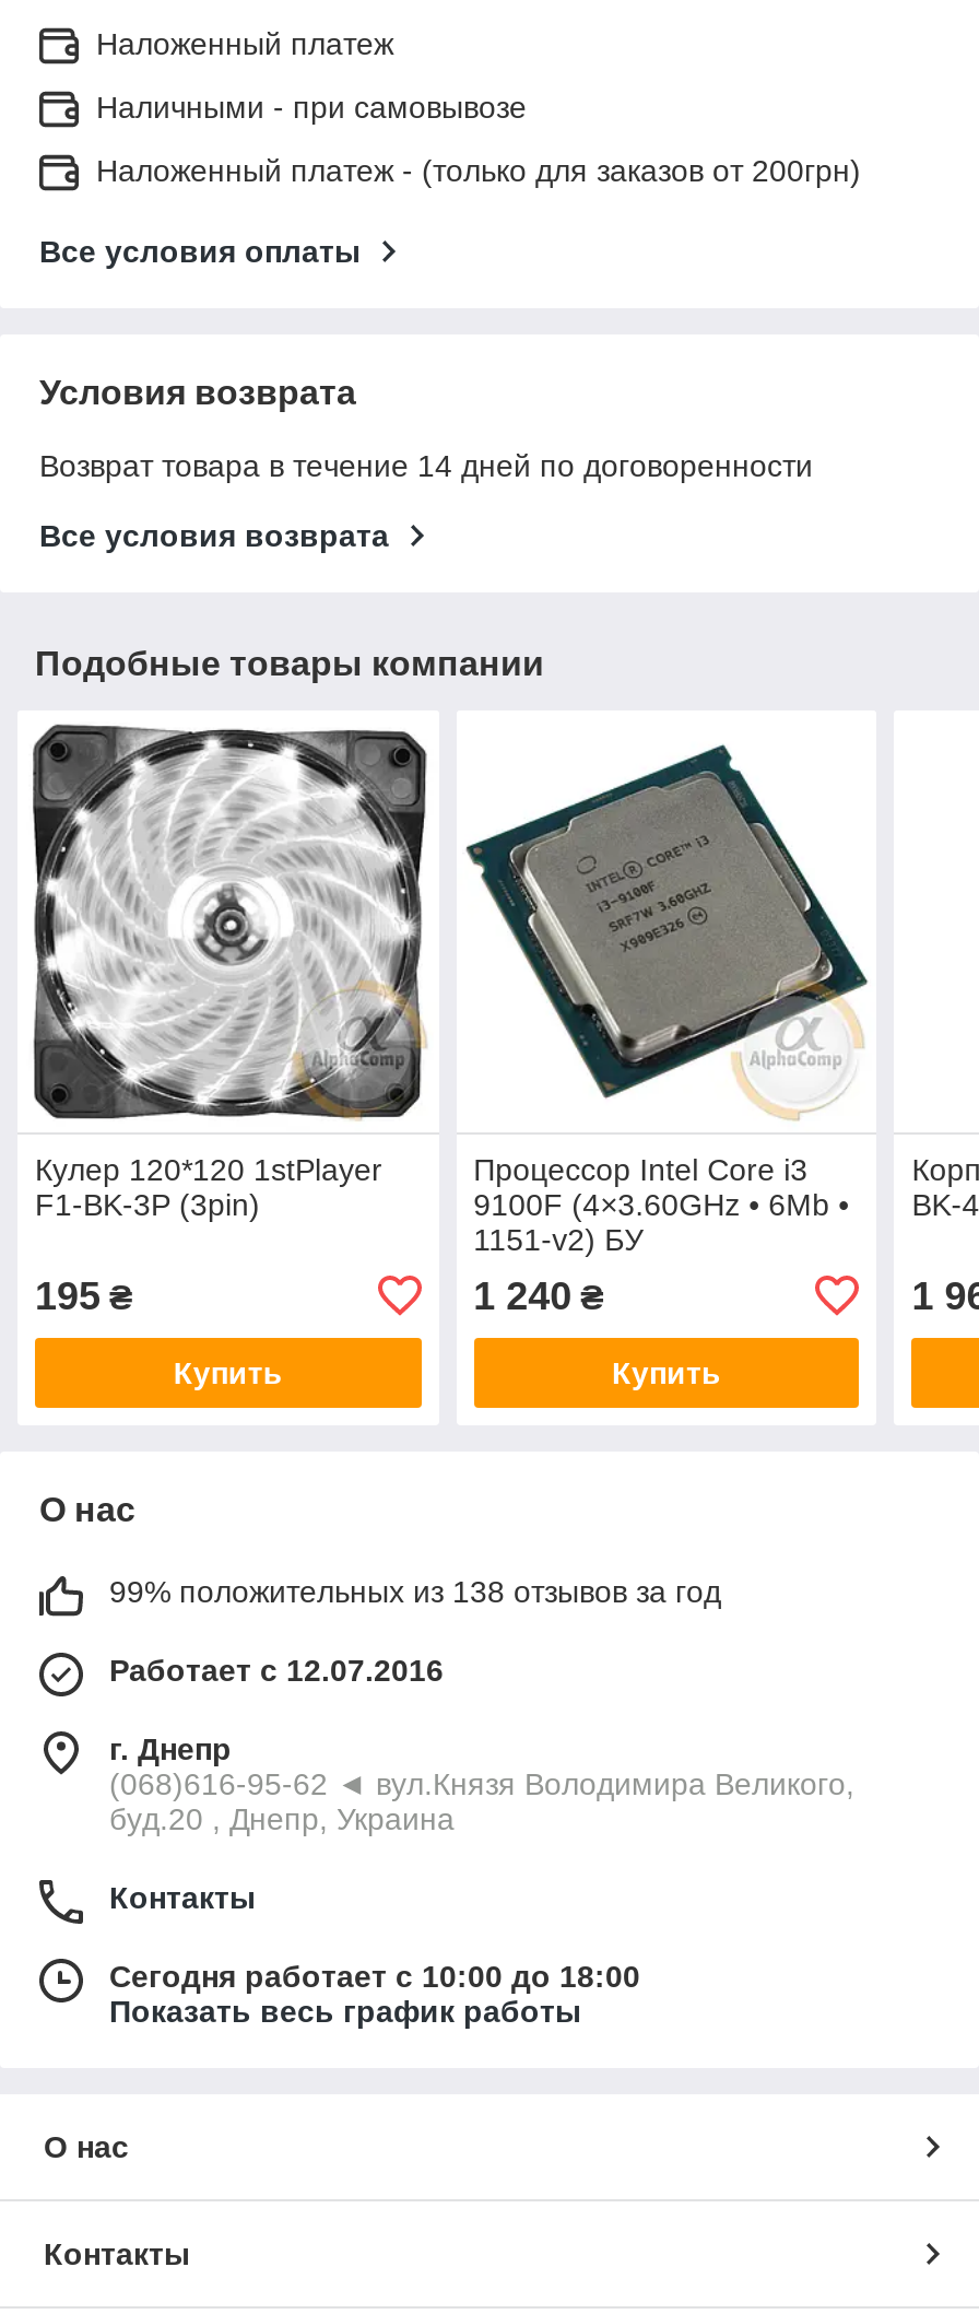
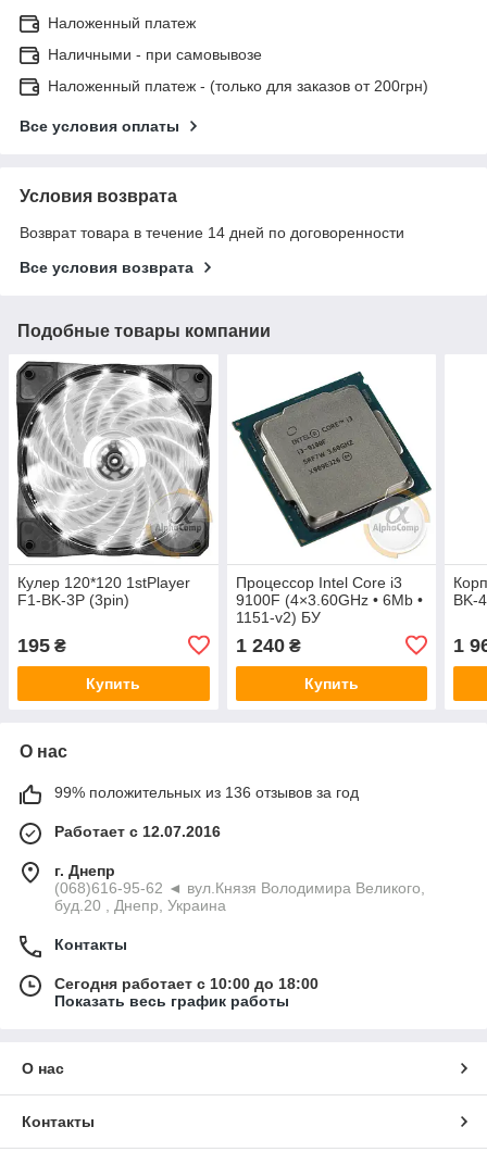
- 99% положительных из 138 отзывов за год
+ 99% положительных из 136 отзывов за год
